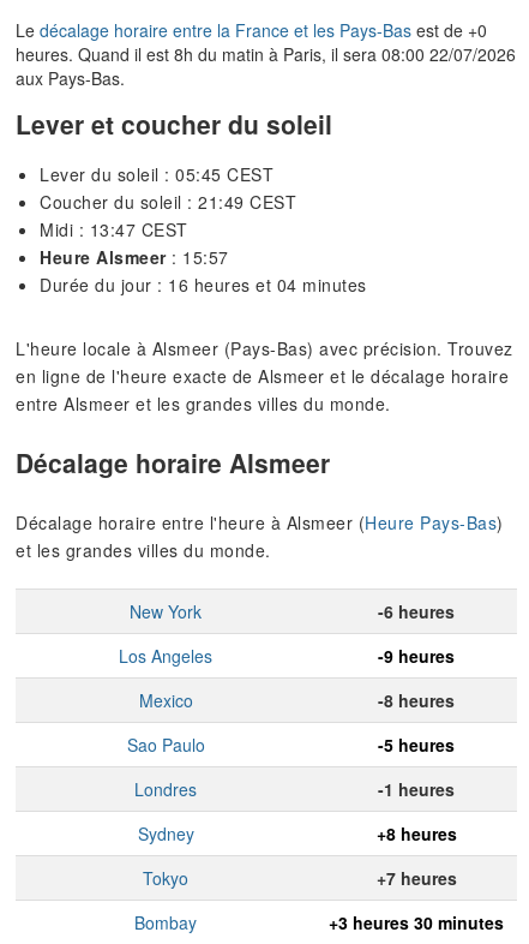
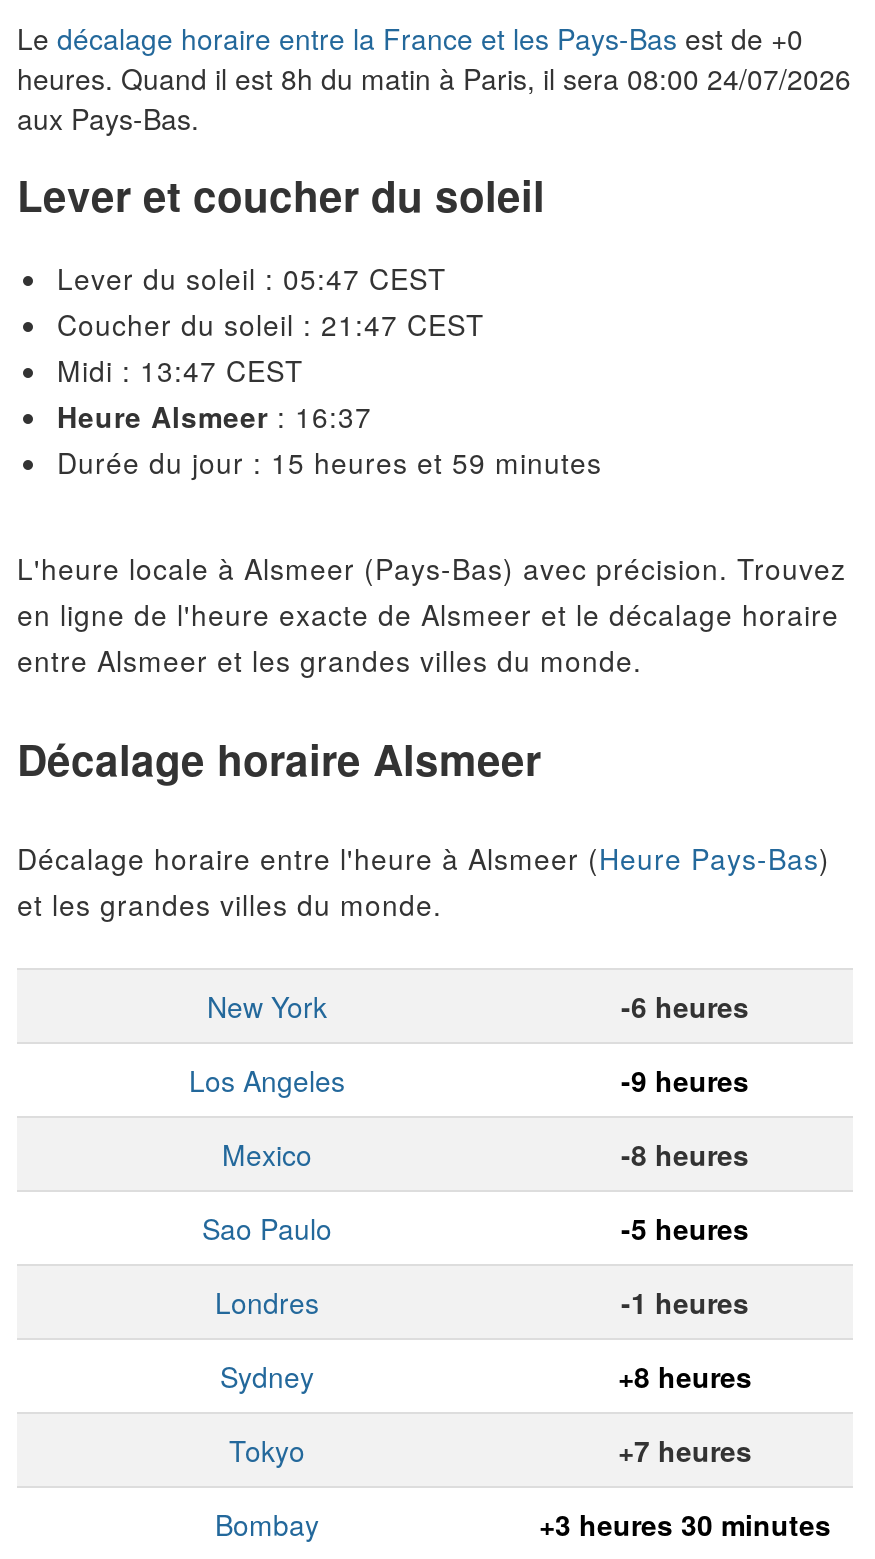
- heures. Quand il est 8h du matin à Paris, il sera 08:00 22/07/2026
+ heures. Quand il est 8h du matin à Paris, il sera 08:00 24/07/2026

- Lever du soleil : 05:45 CEST
+ Lever du soleil : 05:47 CEST

- Coucher du soleil : 21:49 CEST
+ Coucher du soleil : 21:47 CEST

- Heure Alsmeer: 15:57
+ Heure Alsmeer: 16:37

- Durée du jour : 16 heures et 04 minutes
+ Durée du jour : 15 heures et 59 minutes
